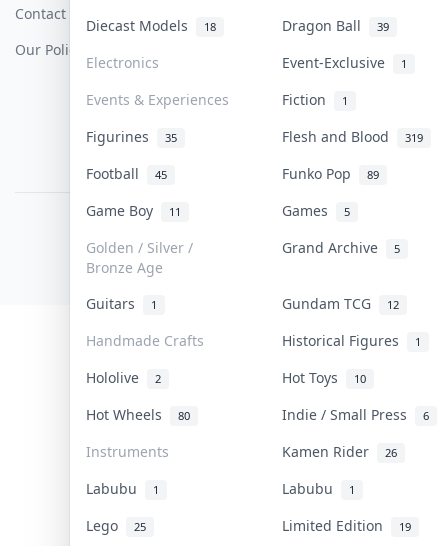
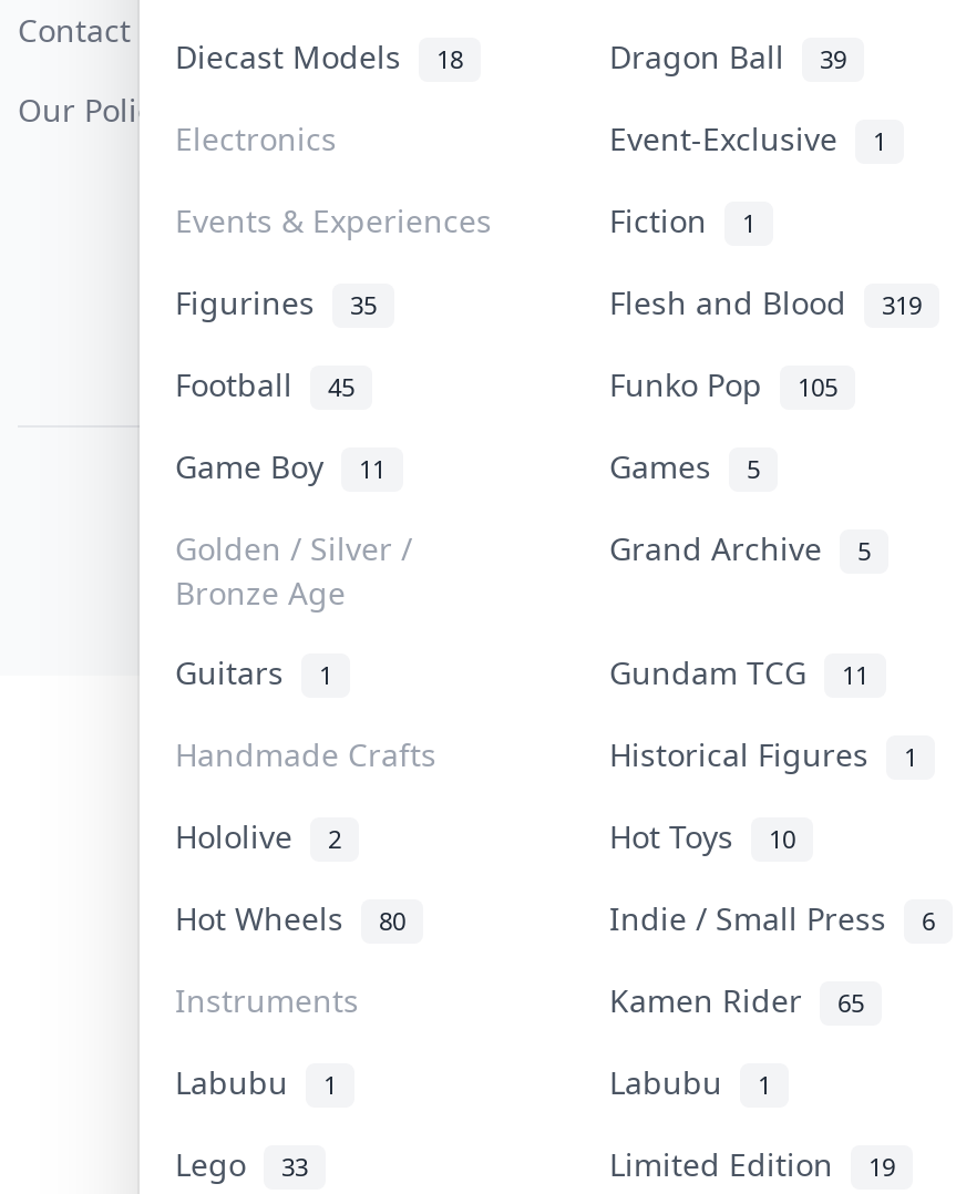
- Funko Pop 89
+ Funko Pop 105

- Gundam TCG 12
+ Gundam TCG 11

- Kamen Rider 26
+ Kamen Rider 65

- Lego 25
+ Lego 33
